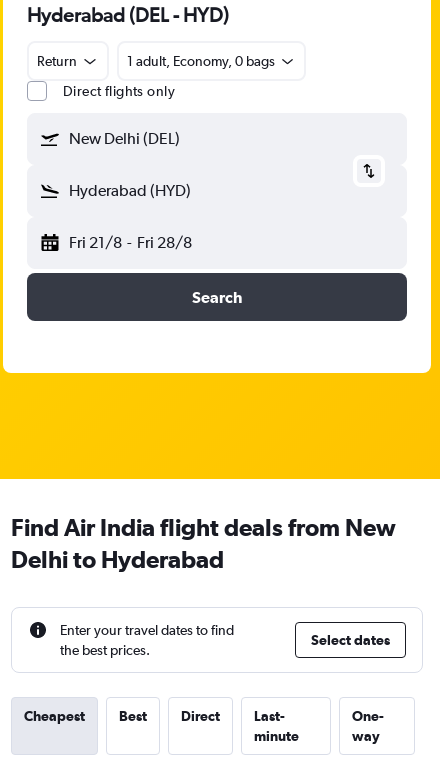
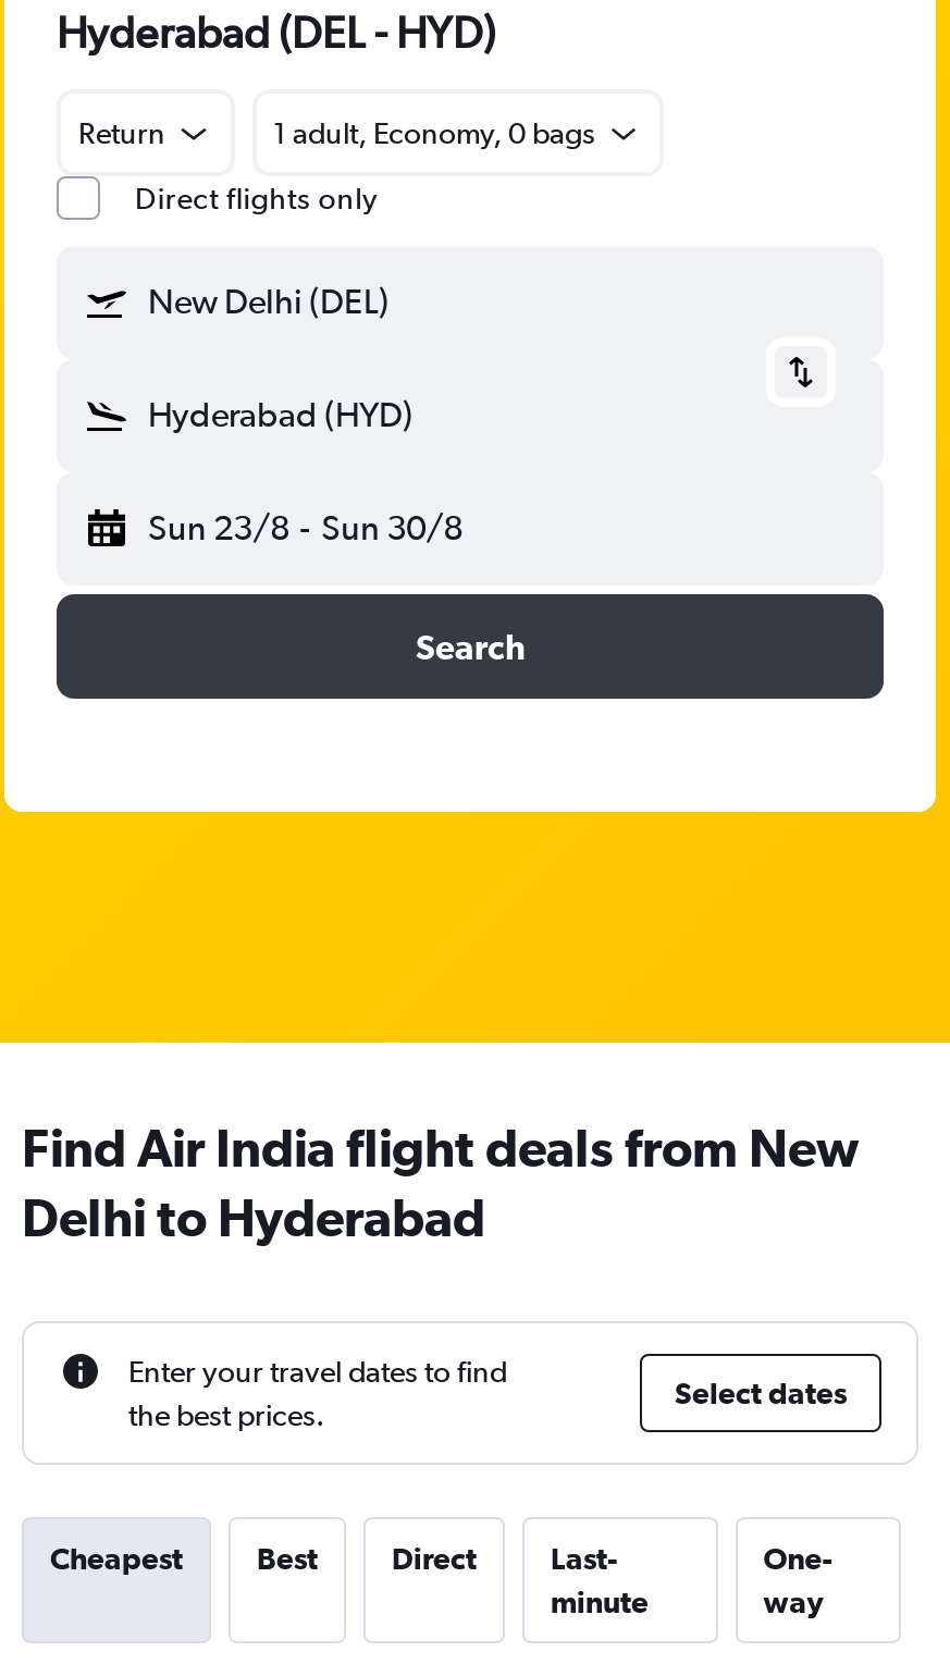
- Fri 21/8 - Fri 28/8
+ Sun 23/8 - Sun 30/8
